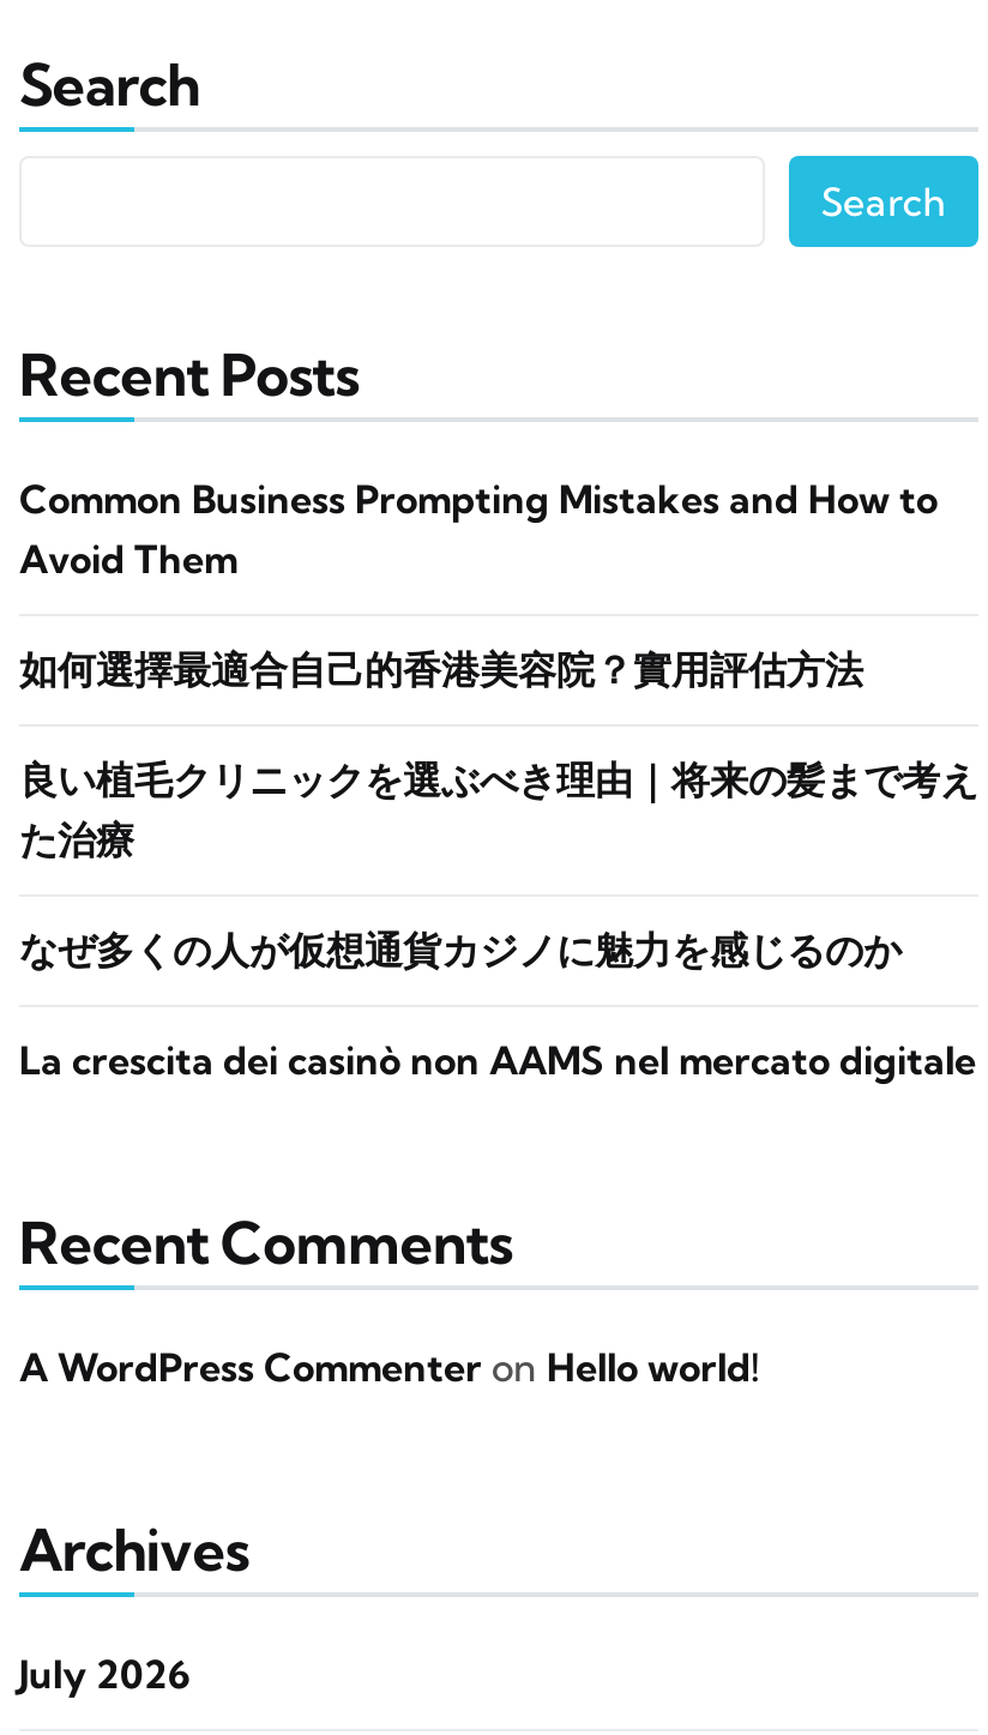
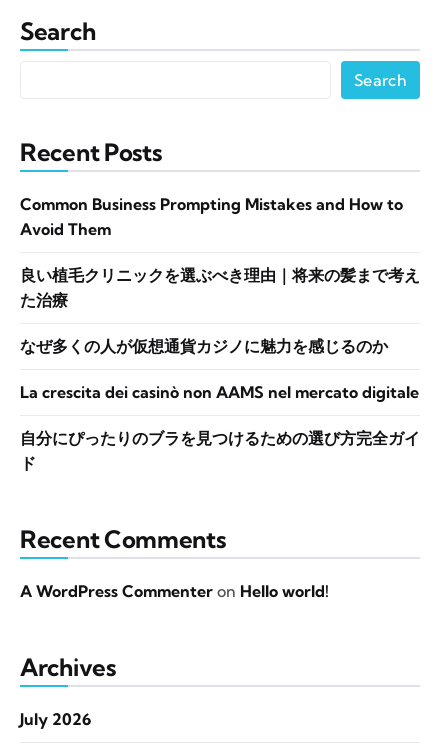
- 如何選擇最適合自己的香港美容院？實用評估方法

moved up: 良い植毛クリニックを選ぶべき理由｜将来の髪まで考え | た治療 | なぜ多くの人が仮想通貨カジノに魅力を感じるのか | La crescita dei casinò non AAMS nel mercato digitale

+ 自分にぴったりのブラを見つけるための選び方完全ガイ
+ ド
